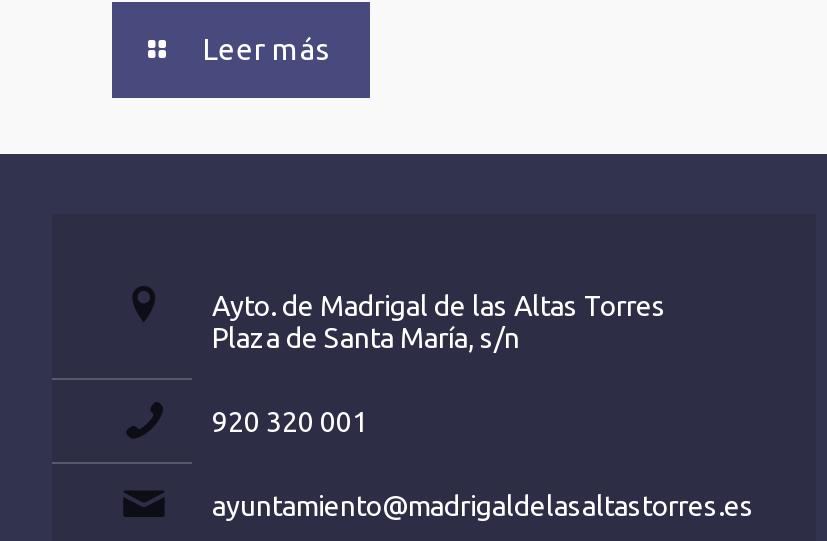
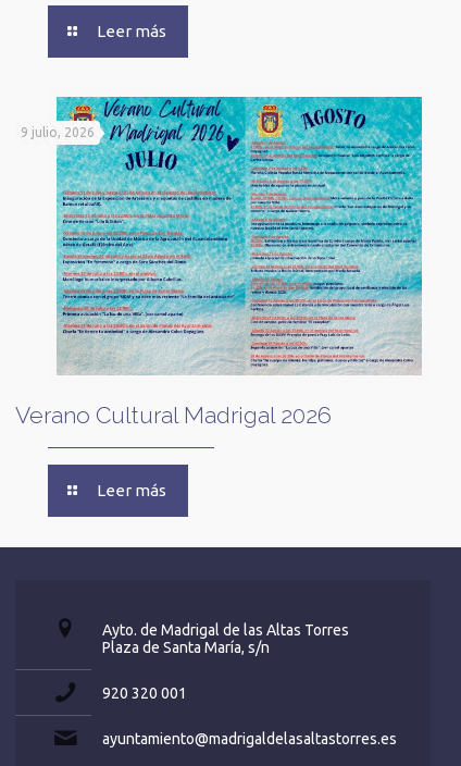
+ Verano Cultural Madrigal 2026
+ Leer más

+ [image]
+ 9 julio, 2026
